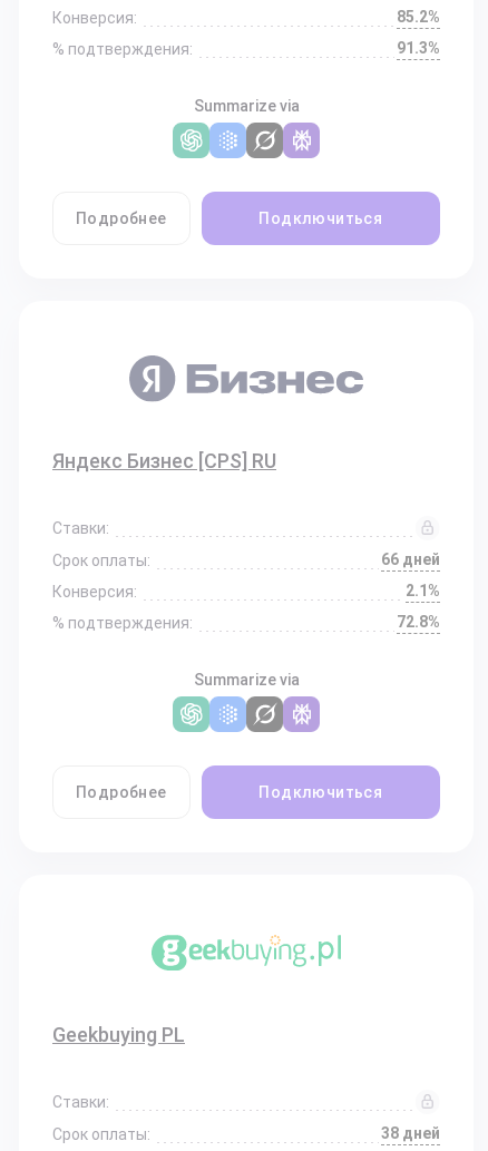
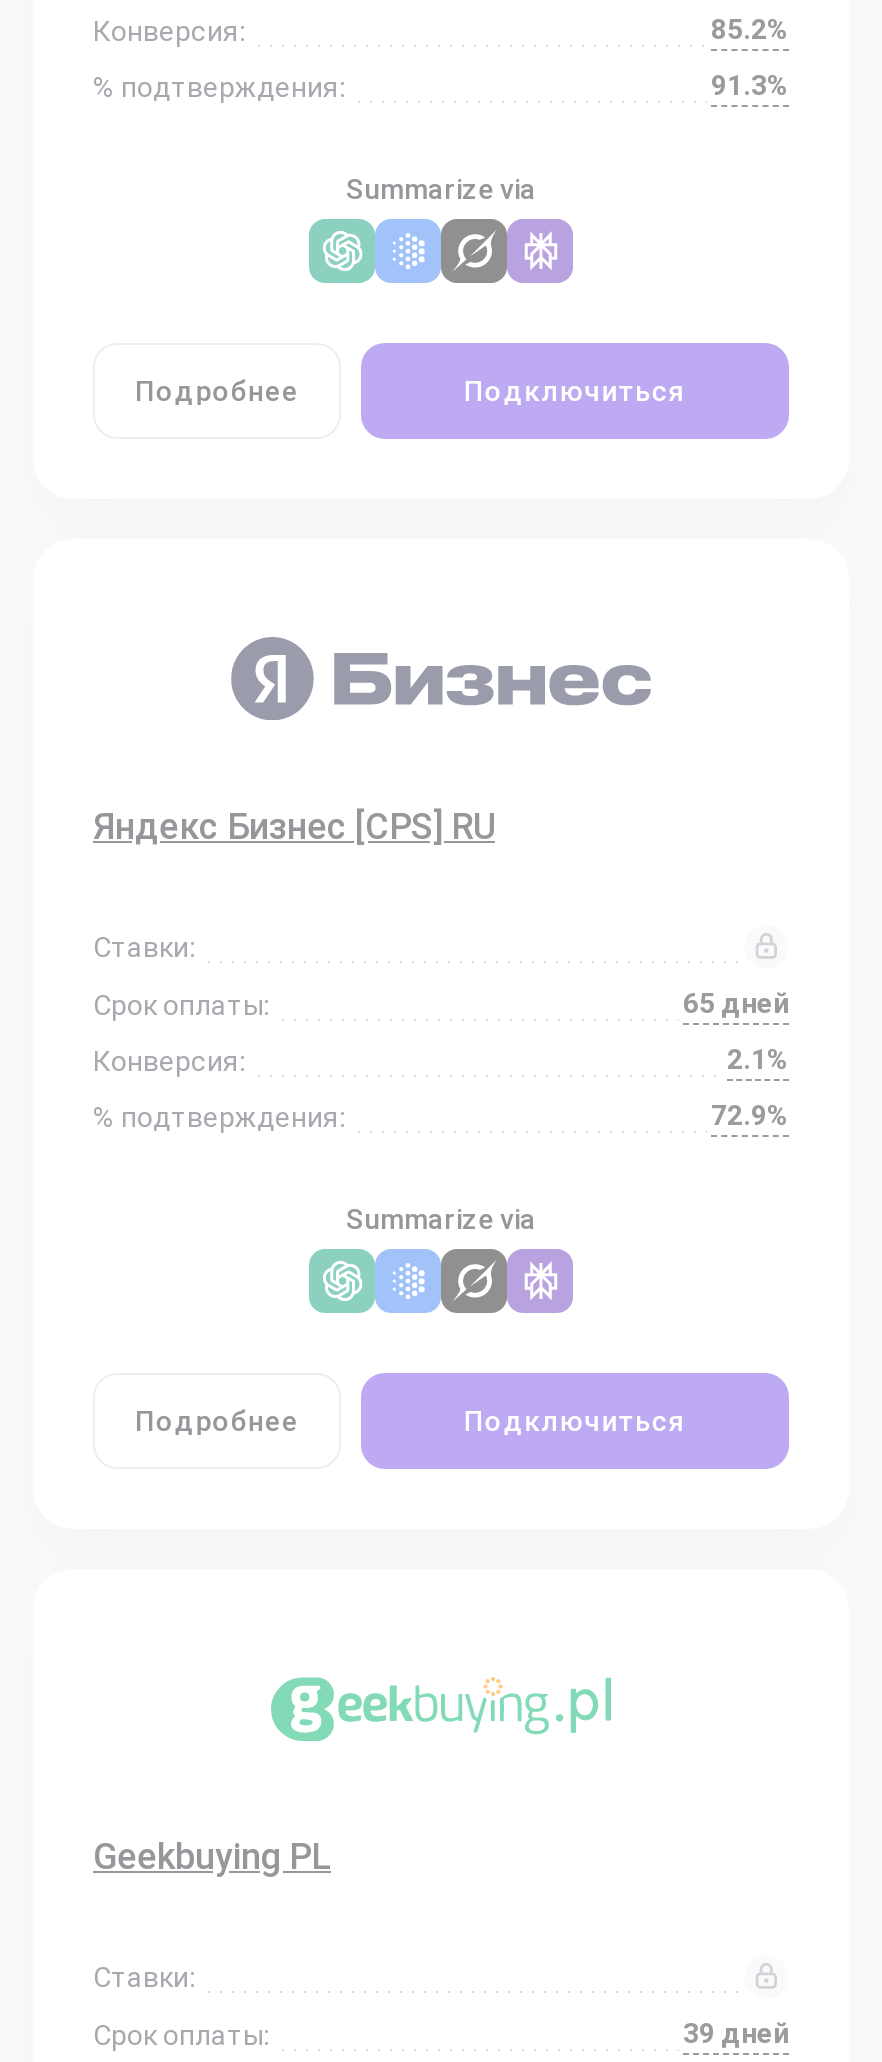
- 66 дней
+ 65 дней

- 72.8%
+ 72.9%

- 38 дней
+ 39 дней
